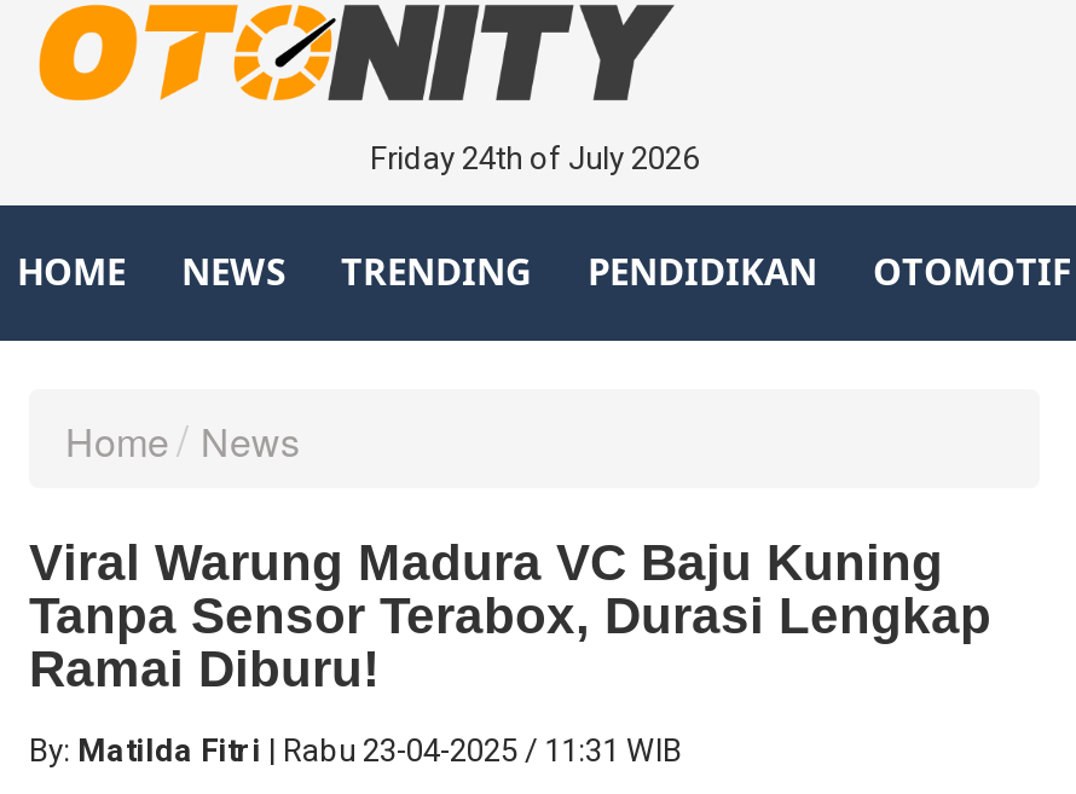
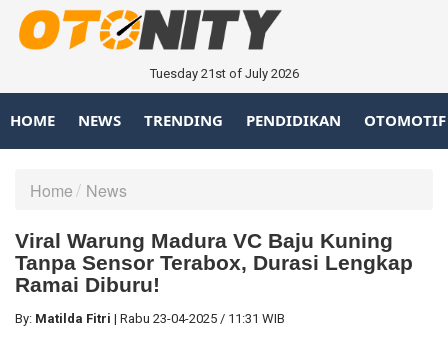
- Friday 24th of July 2026
+ Tuesday 21st of July 2026
